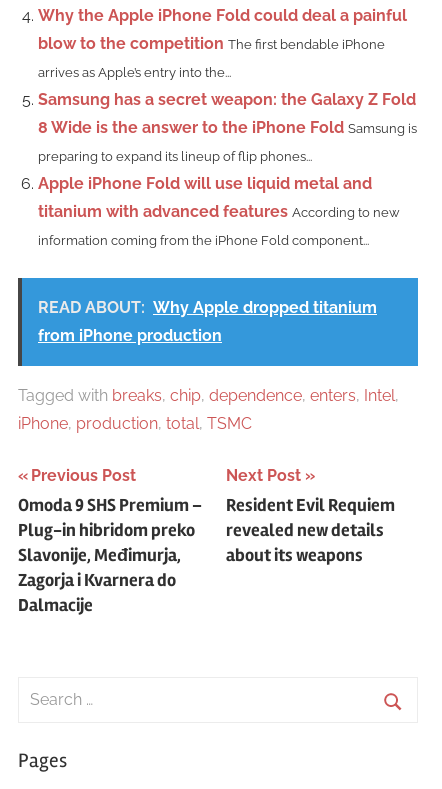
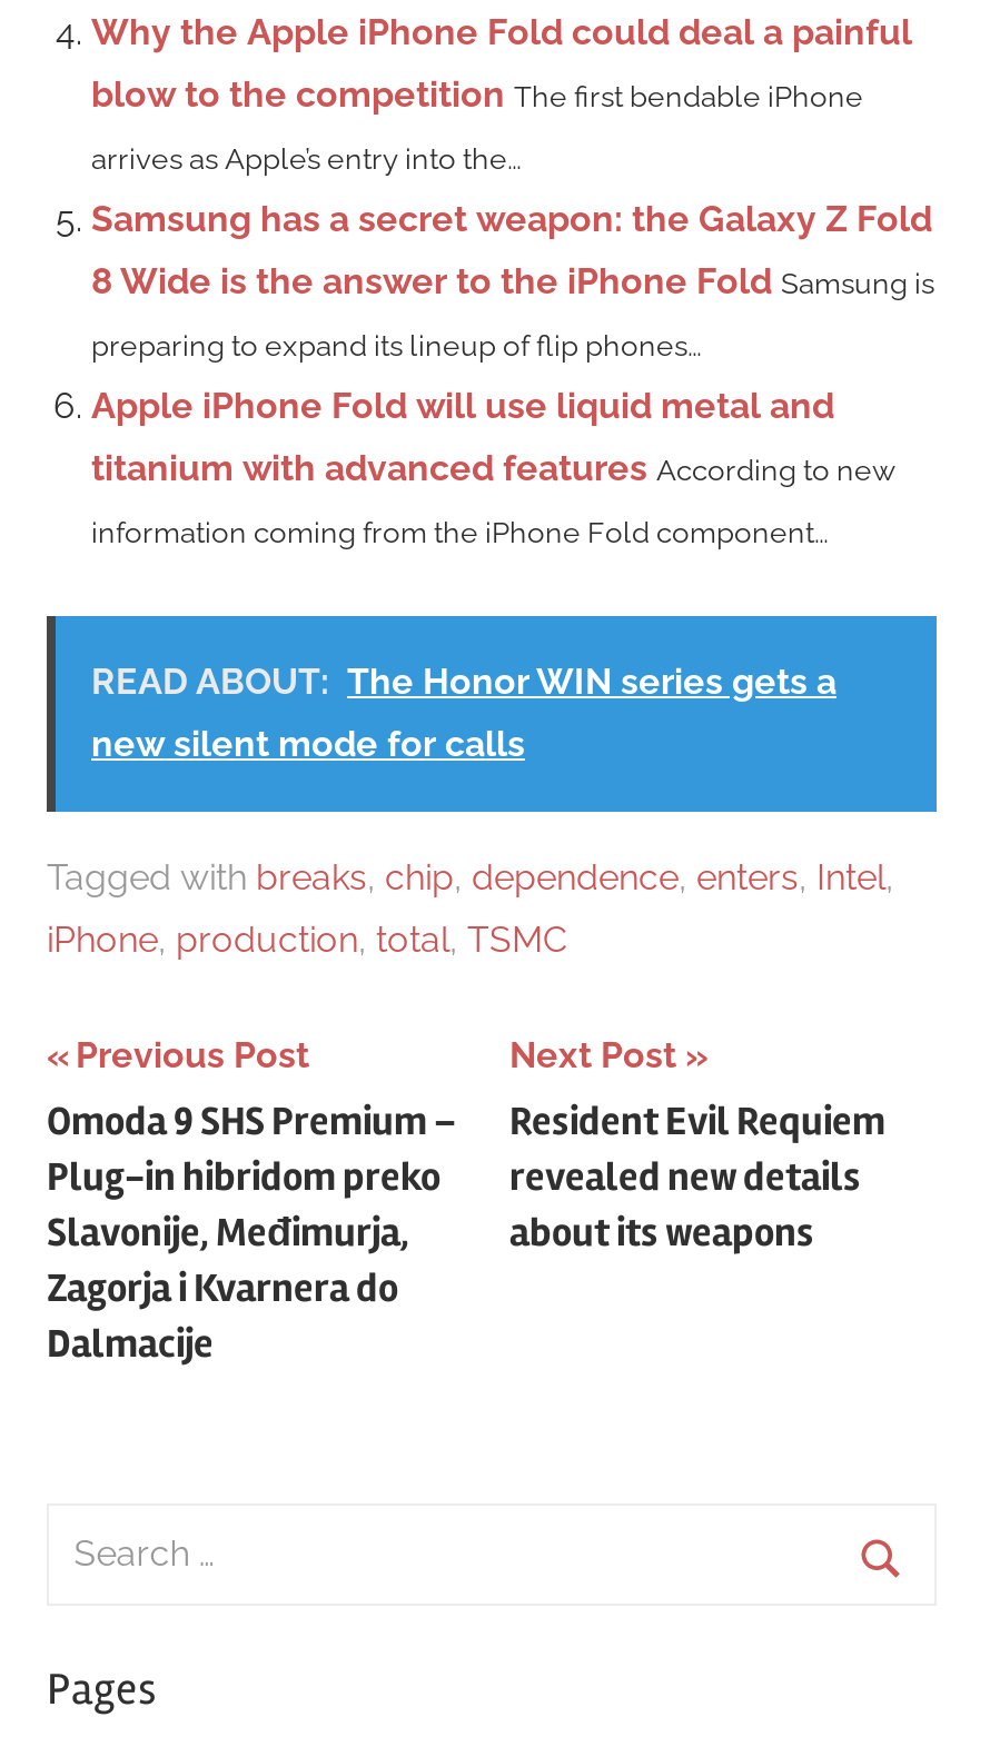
- READ ABOUT: Why Apple dropped titanium
+ READ ABOUT: The Honor WIN series gets a

- from iPhone production
+ new silent mode for calls
